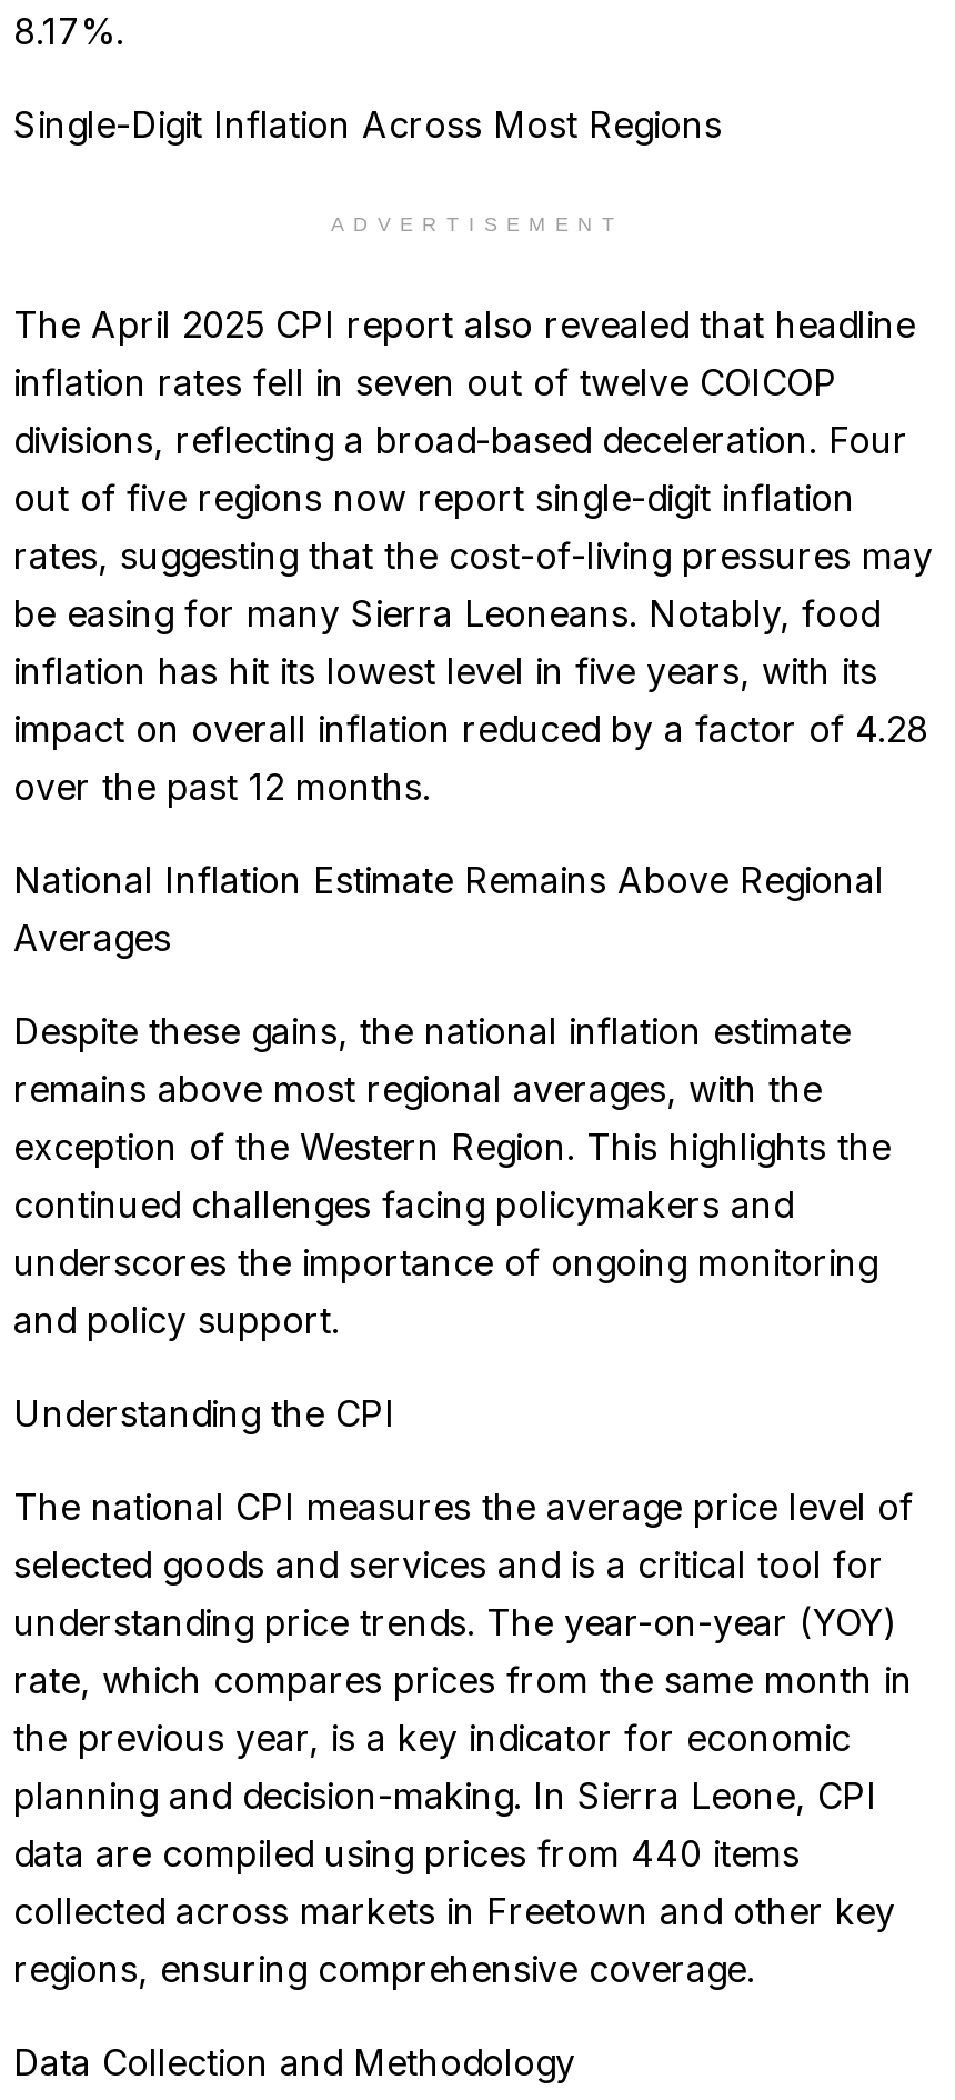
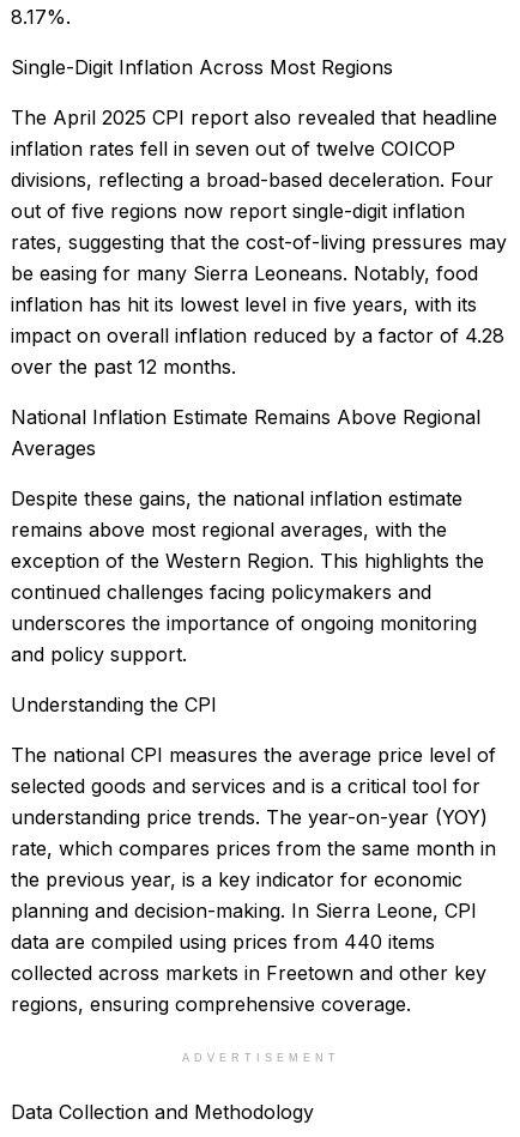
moved down: ADVERTISEMENT

moved up: The April 2025 CPI report also revealed that headline | inflation rates fell in seven out of twelve COICOP | divisions, reflecting a broad-based deceleration. Four | ... | collected across markets in Freetown and other key | regions, ensuring comprehensive coverage.
